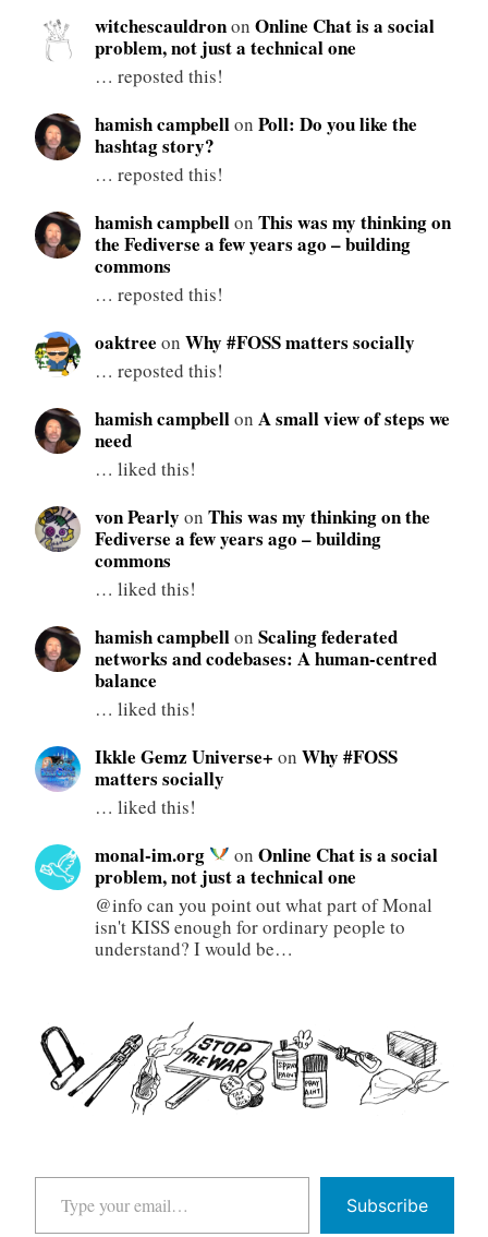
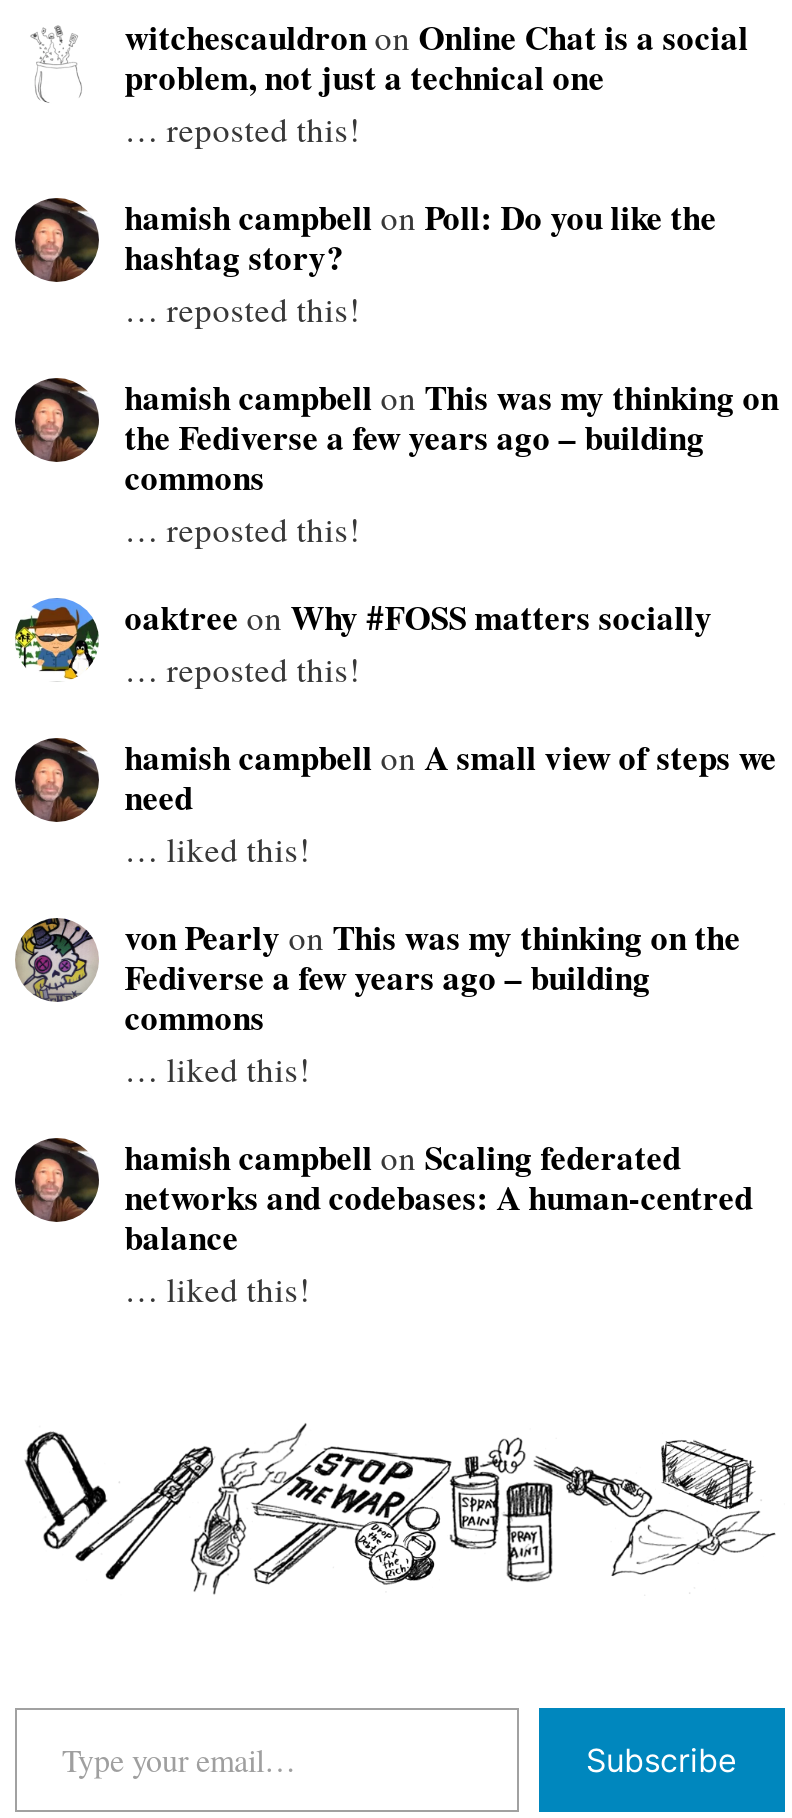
- [image]
- Ikkle Gemz Universe+ on Why #FOSS
- matters socially
- … liked this!
- monal-im.org
- on Online Chat is a social
- problem, not just a technical one
- @info can you point out what part of Monal
- isn't KISS enough for ordinary people to
- understand? I would be…

- [image]
